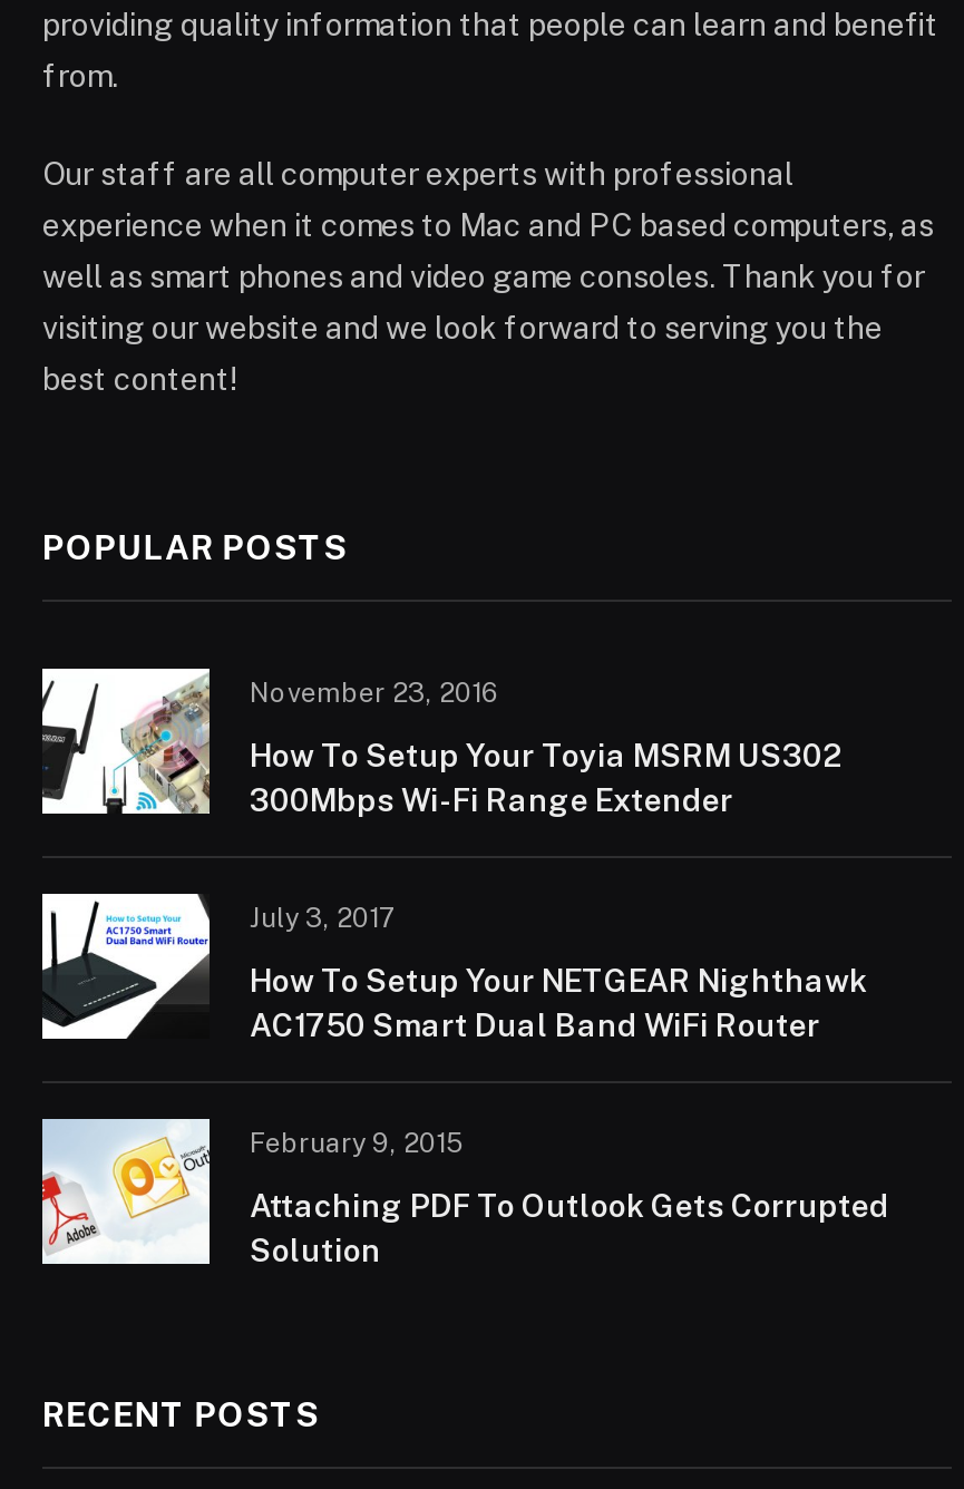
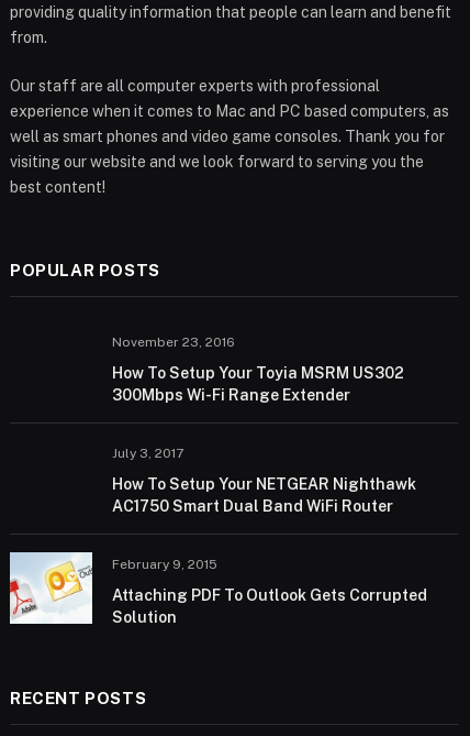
- [image]

- [image]
